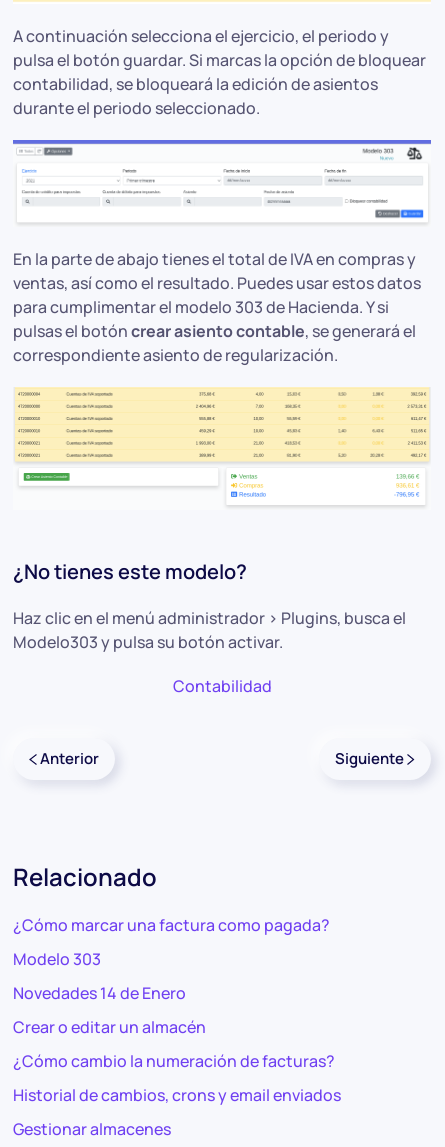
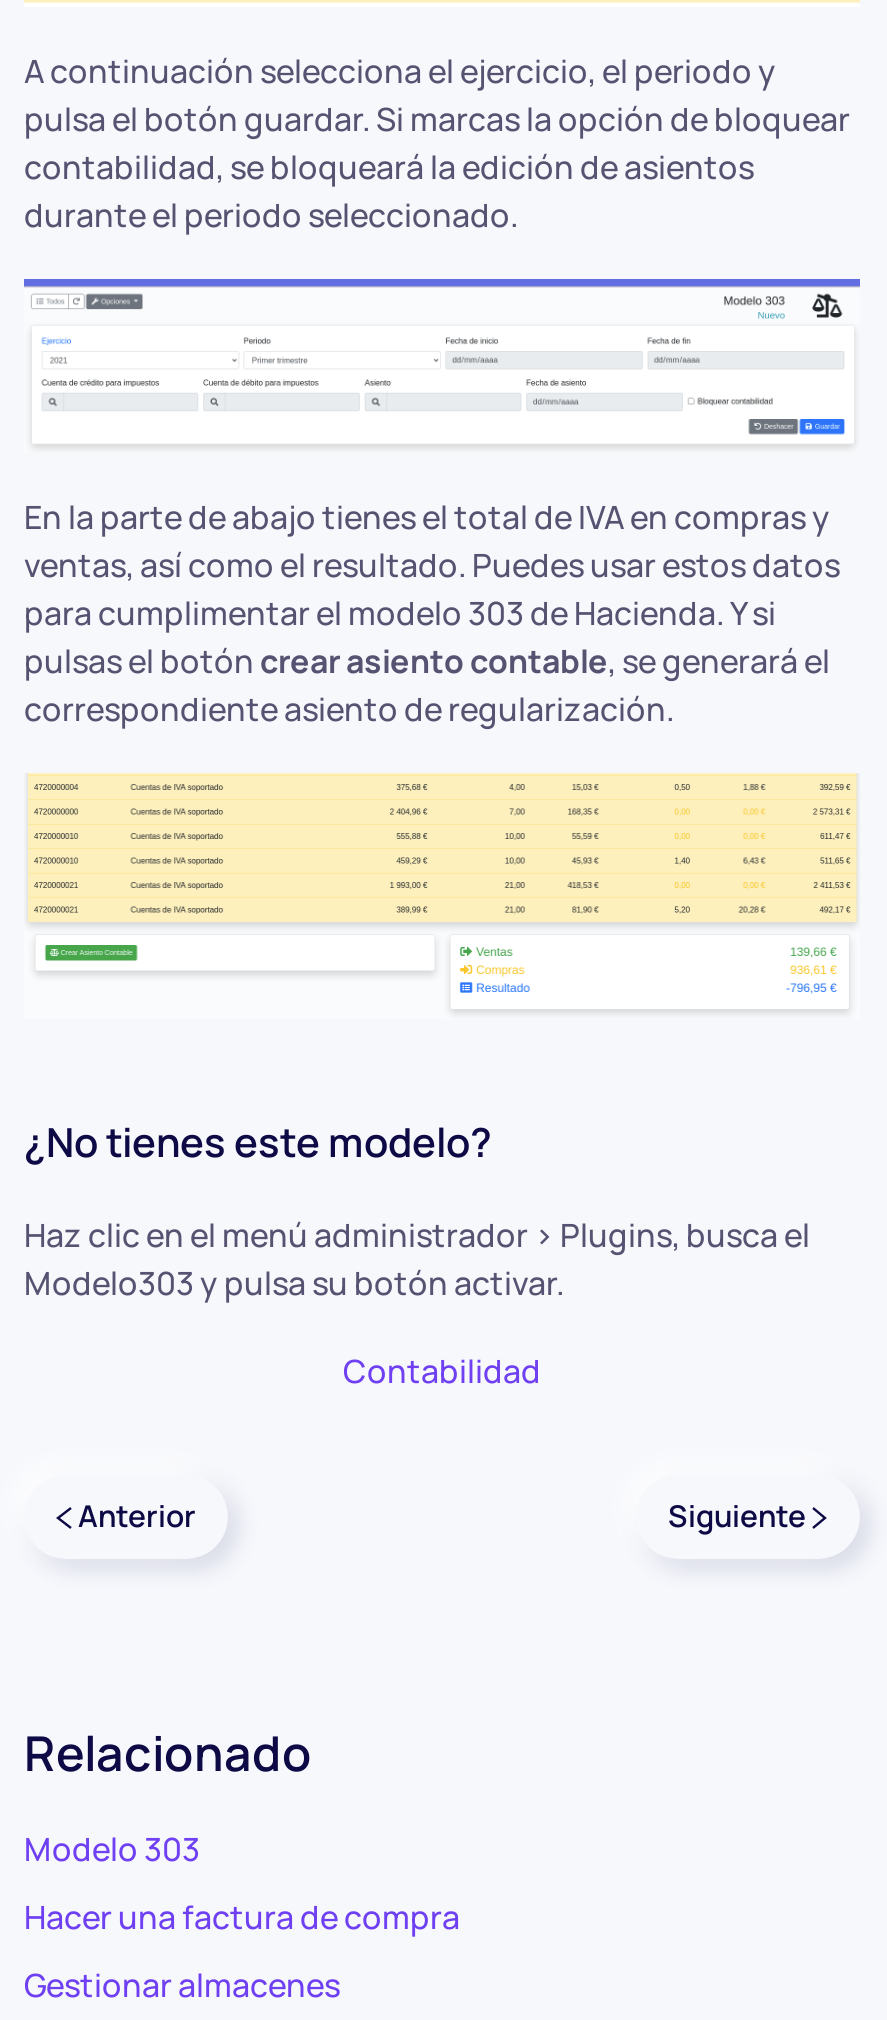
- ¿Cómo marcar una factura como pagada?

- Novedades 14 de Enero
- Crear o editar un almacén
- ¿Cómo cambio la numeración de facturas?
- Historial de cambios, crons y email enviados
+ Hacer una factura de compra
